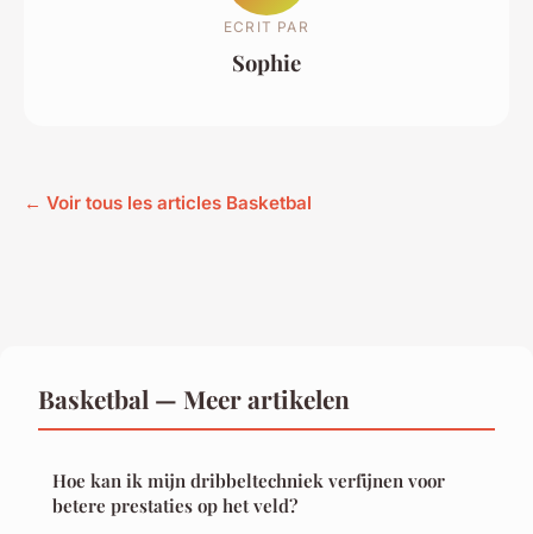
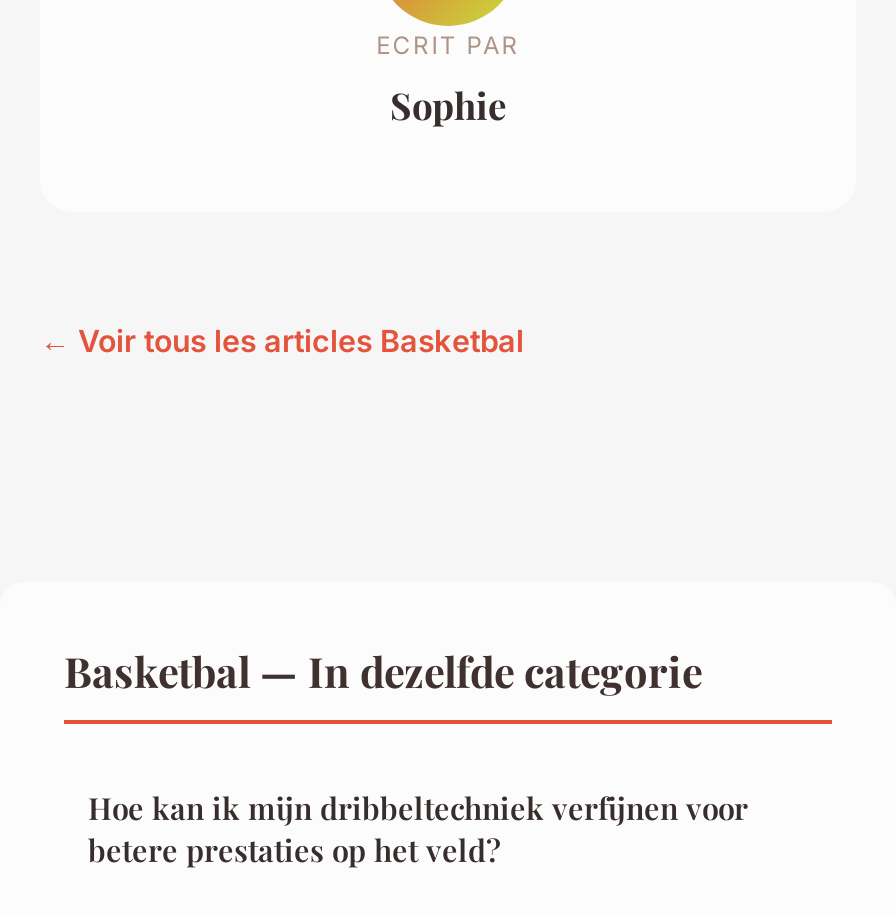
- Basketbal — Meer artikelen
+ Basketbal — In dezelfde categorie
